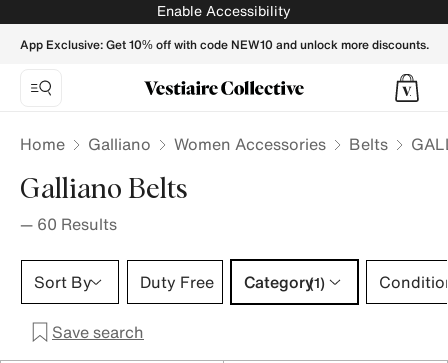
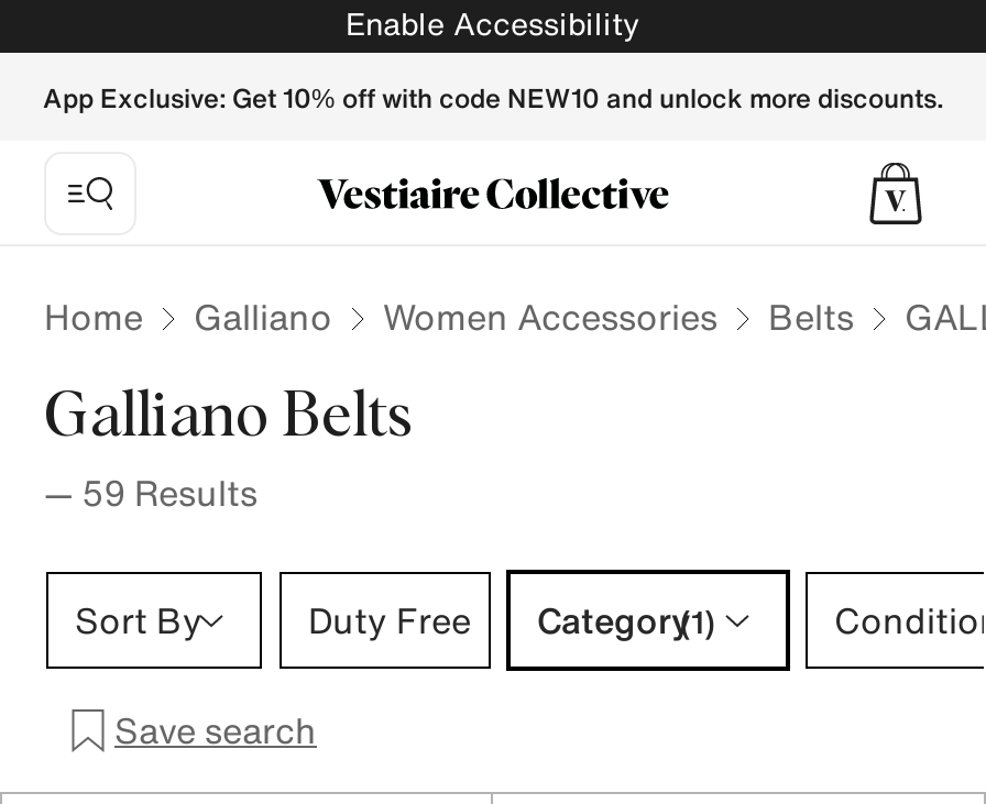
- — 60 Results
+ — 59 Results
